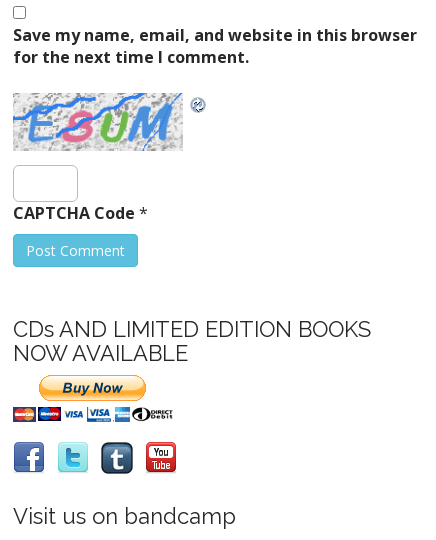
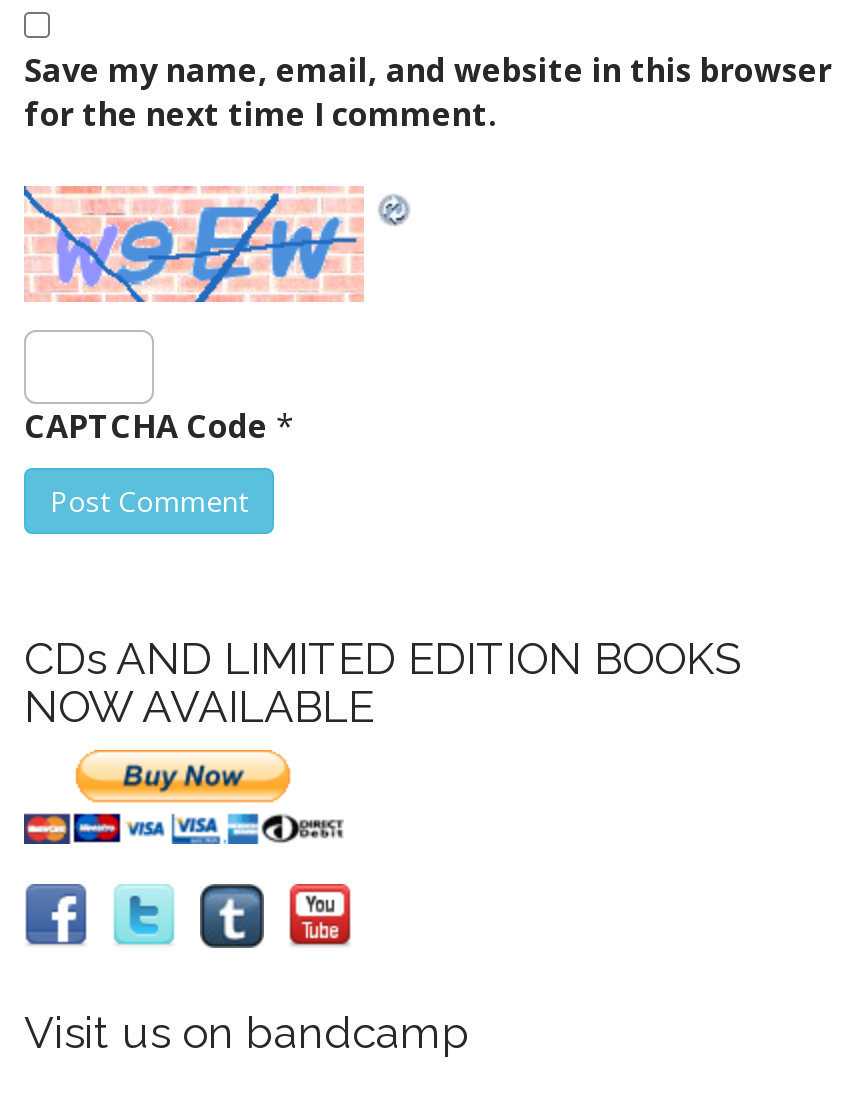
- [image]
+ [image]
